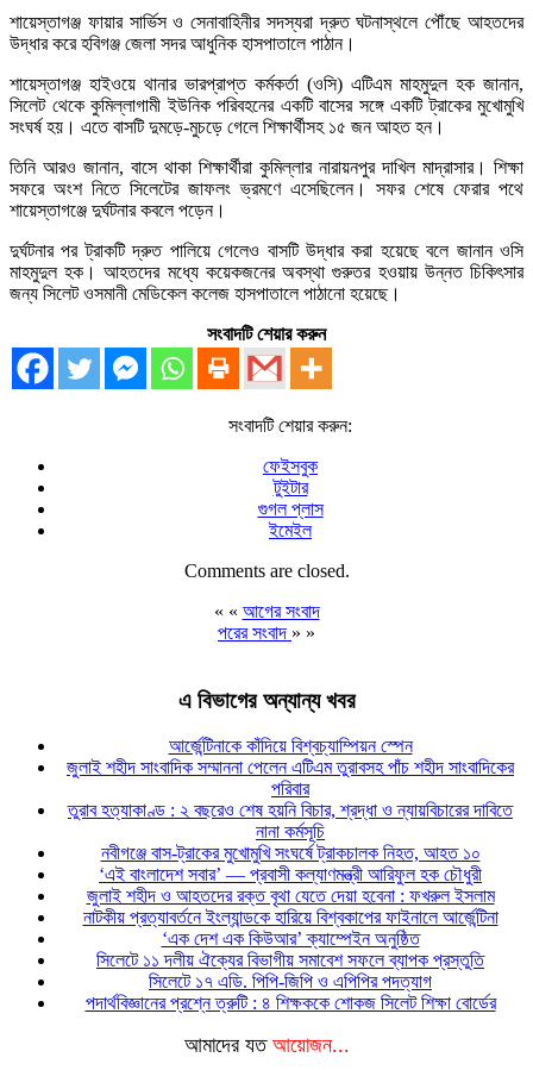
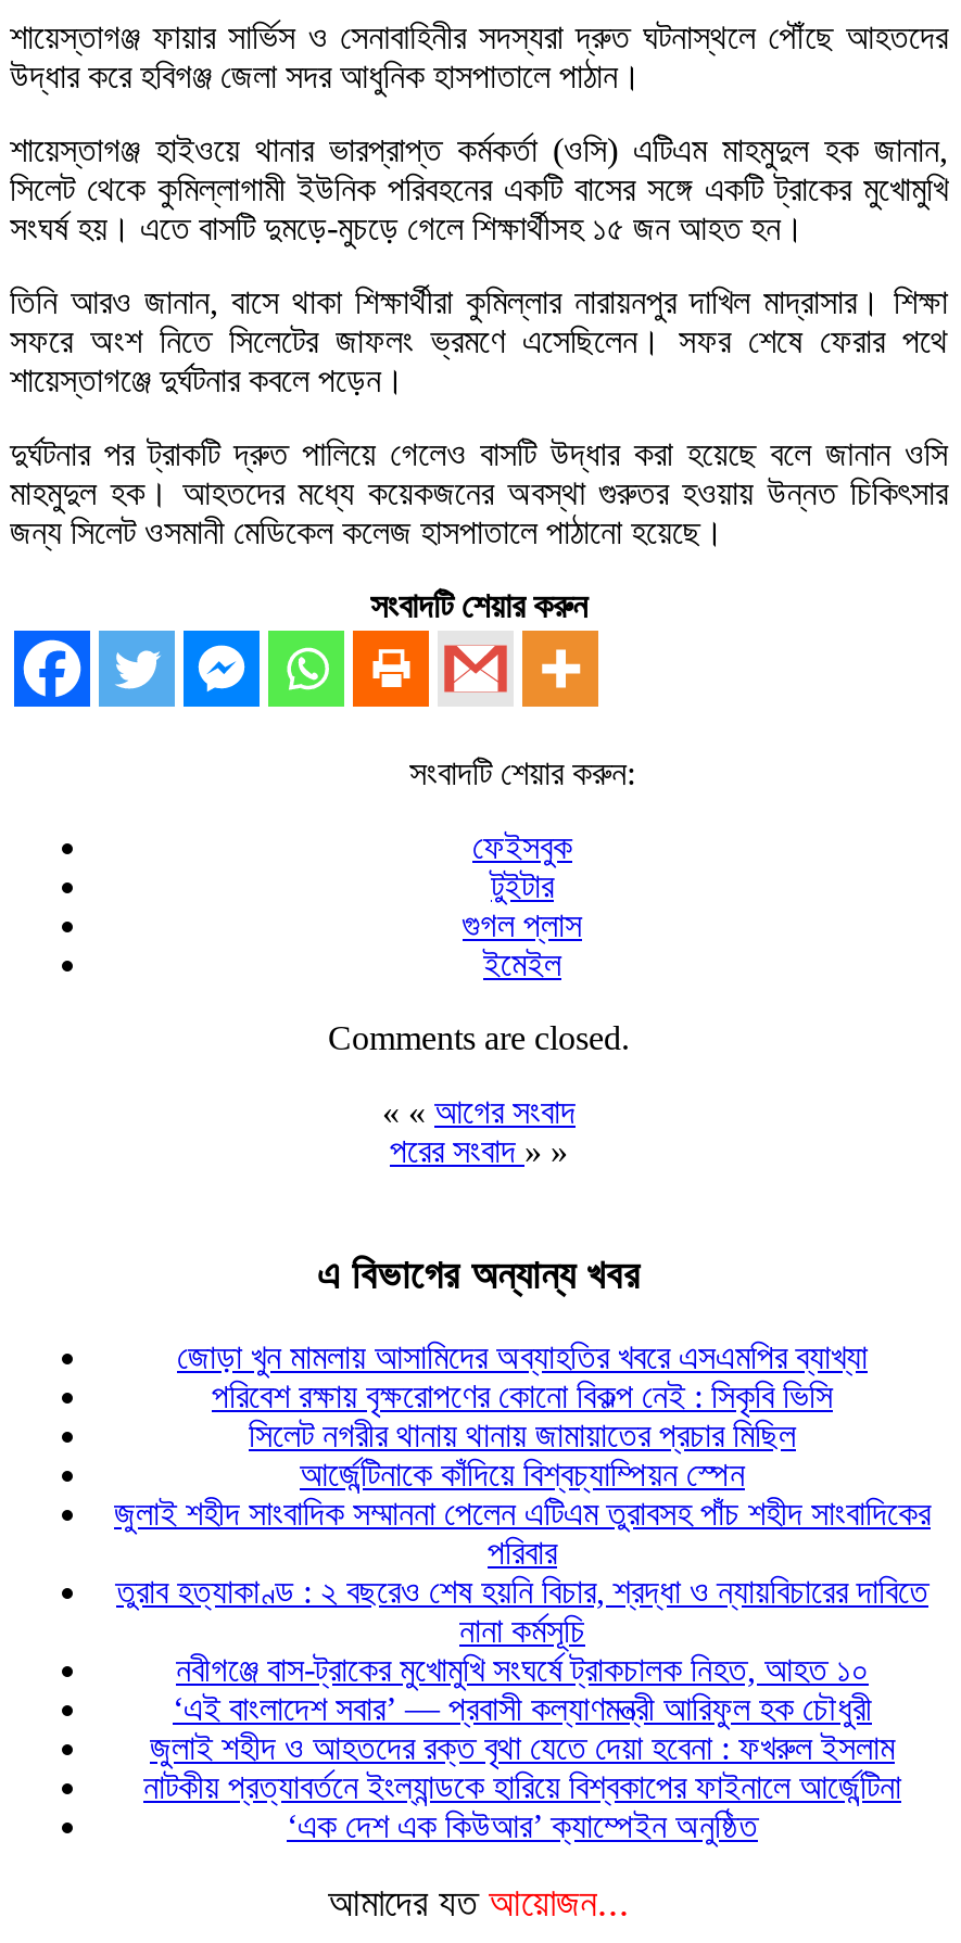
+ জোড়া খুন মামলায় আসামিদের অব্যাহতির খবরে এসএমপির ব্যাখ্যা
+ পরিবেশ রক্ষায় বৃক্ষরোপণের কোনো বিকল্প নেই : সিকৃবি ভিসি
+ সিলেট নগরীর থানায় থানায় জামায়াতের প্রচার মিছিল

moved down: জুলাই শহীদ সাংবাদিক সম্মাননা পেলেন এটিএম তুরাবসহ পাঁচ শহীদ সাংবাদিকের | পরিবার | তুরাব হত্যাকাণ্ড : ২ বছরেও শেষ হয়নি বিচার, শ্রদ্ধা ও ন্যায়বিচারের দাবিতে | ... | নাটকীয় প্রত্যাবর্তনে ইংল্যান্ডকে হারিয়ে বিশ্বকাপের ফাইনালে আর্জেন্টিনা | ‘এক দেশ এক কিউআর’ ক্যাম্পেইন অনুষ্ঠিত

- সিলেটে ১১ দলীয় ঐক্যের বিভাগীয় সমাবেশ সফলে ব্যাপক প্রস্তুতি
- সিলেটে ১৭ এডি. পিপি-জিপি ও এপিপির পদত্যাগ
- পদার্থবিজ্ঞানের প্রশ্নে ত্রুটি : ৪ শিক্ষককে শোকজ সিলেট শিক্ষা বোর্ডের
